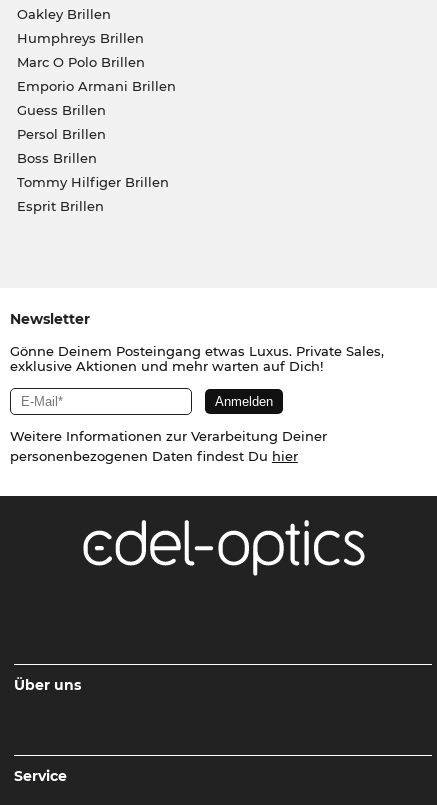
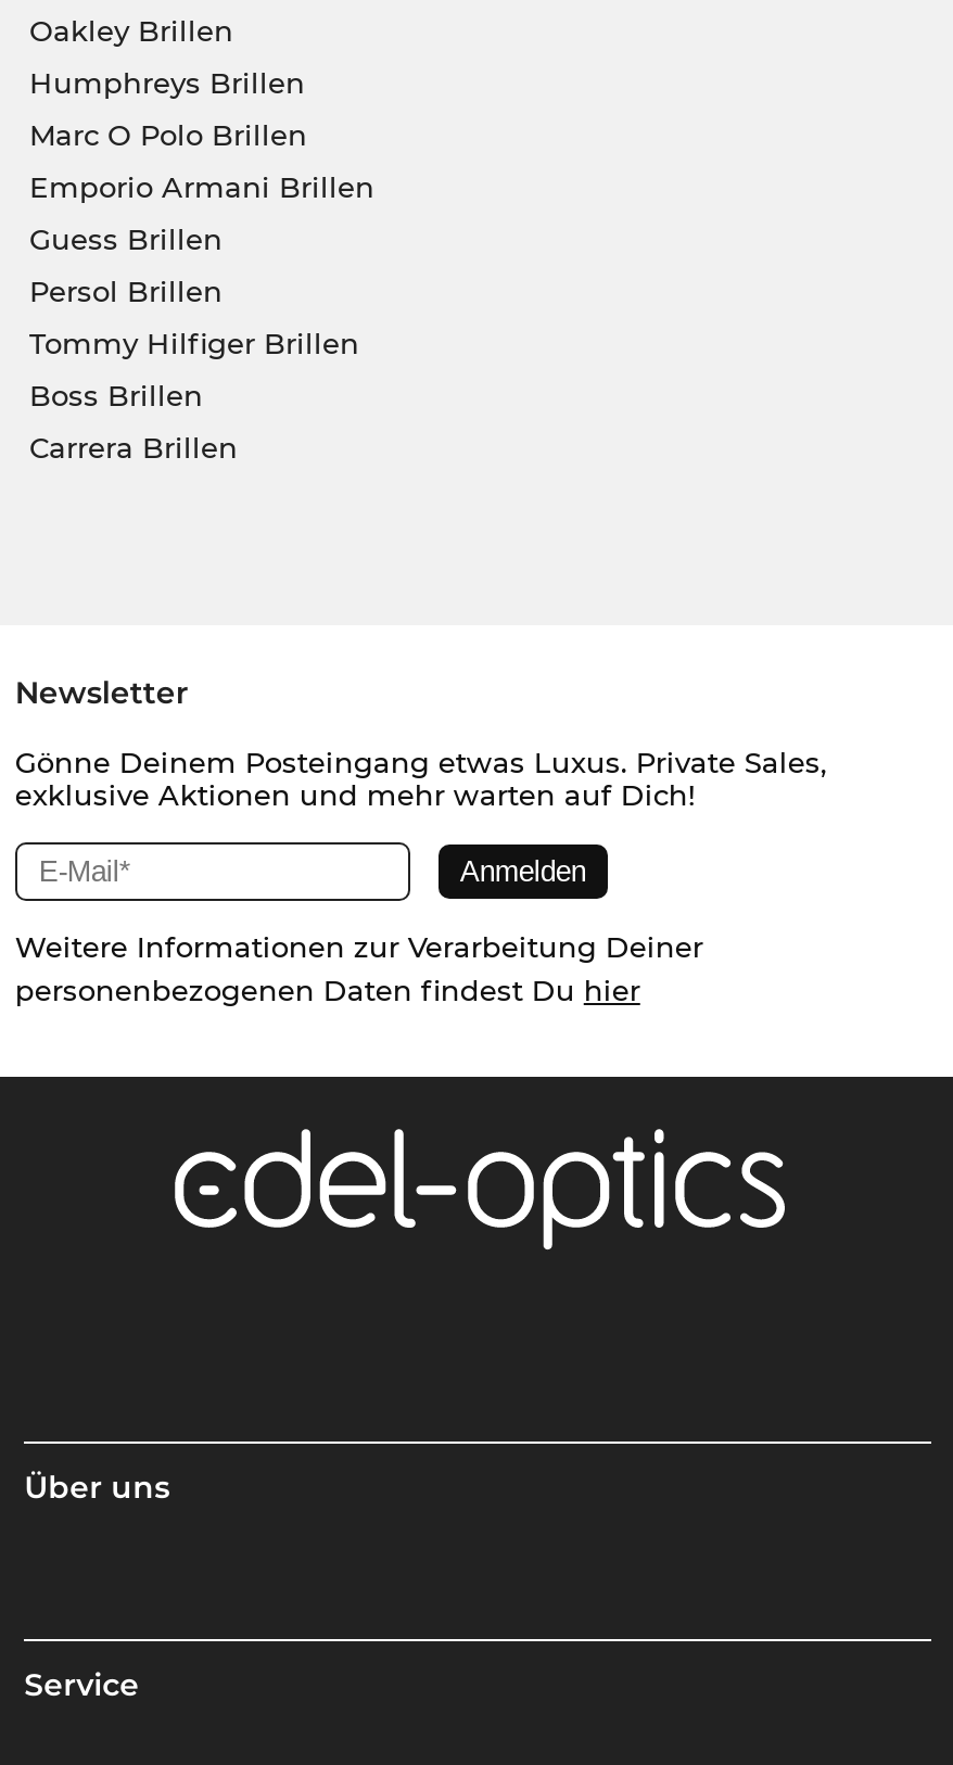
moved down: Boss Brillen

moved up: Tommy Hilfiger Brillen

- Esprit Brillen
+ Carrera Brillen
